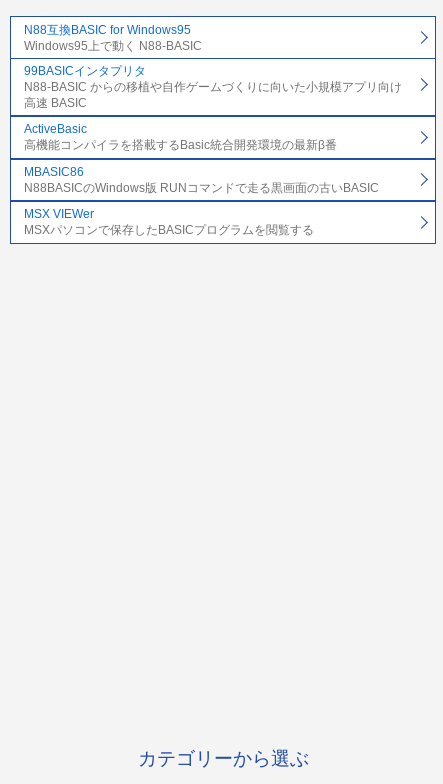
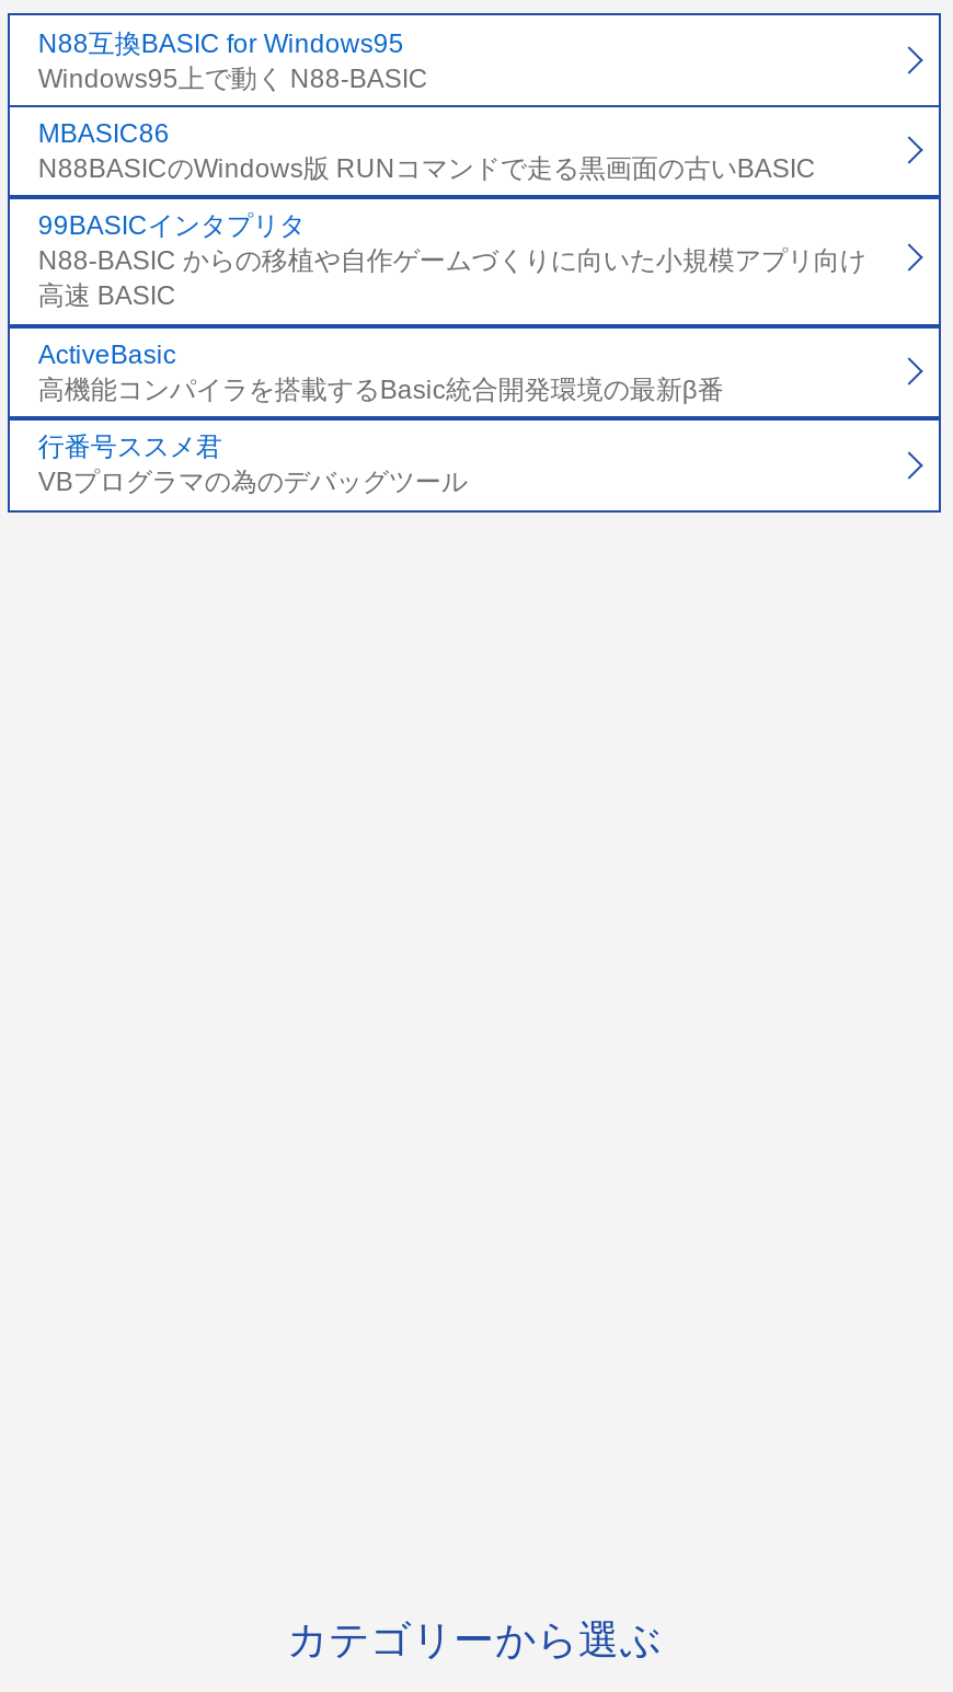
moved down: 99BASICインタプリタ | N88-BASIC からの移植や自作ゲームづくりに向いた小規模アプリ向け | 高速 BASIC | ActiveBasic | 高機能コンパイラを搭載するBasic統合開発環境の最新β番

moved up: MBASIC86 | N88BASICのWindows版 RUNコマンドで走る黒画面の古いBASIC

- MSX VIEWer
- MSXパソコンで保存したBASICプログラムを閲覧する
+ 行番号ススメ君
+ VBプログラマの為のデバッグツール
